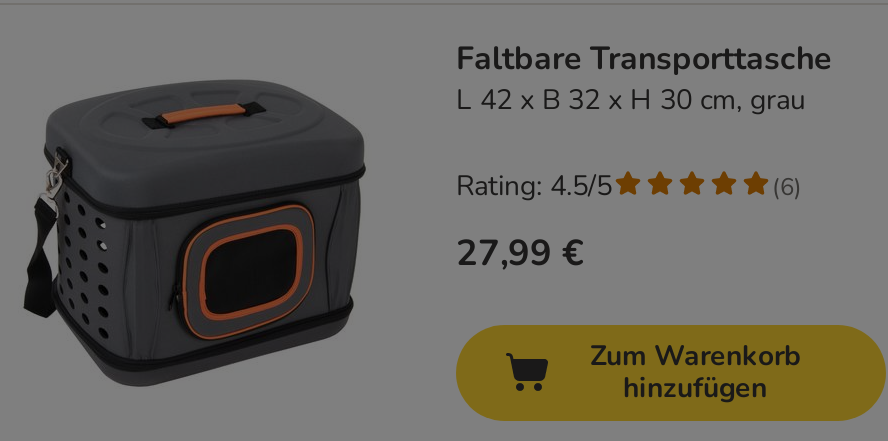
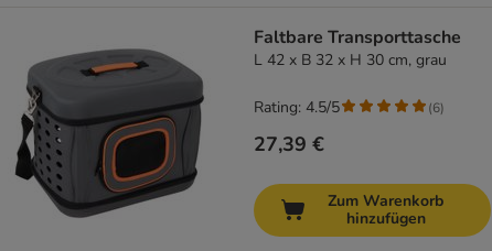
- 27,99 €
+ 27,39 €
